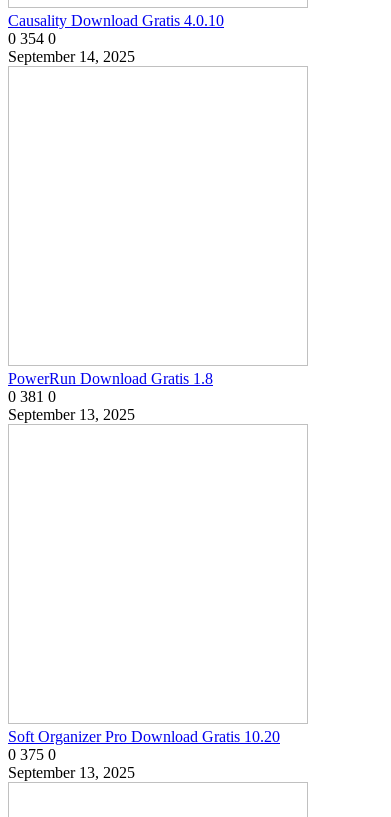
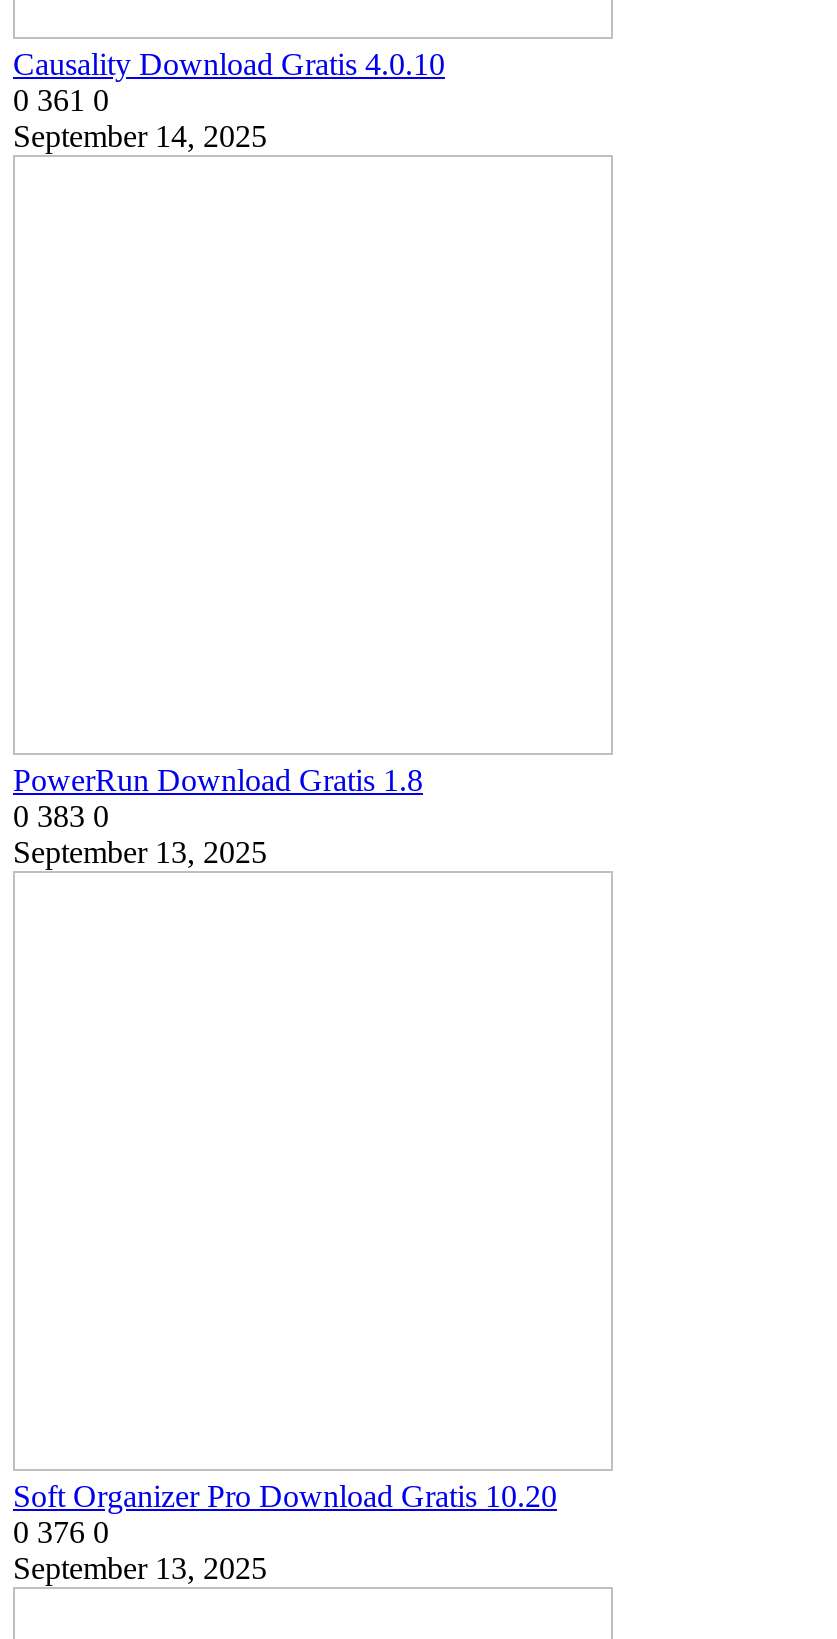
- 0 354 0
+ 0 361 0

- 0 381 0
+ 0 383 0

- 0 375 0
+ 0 376 0
